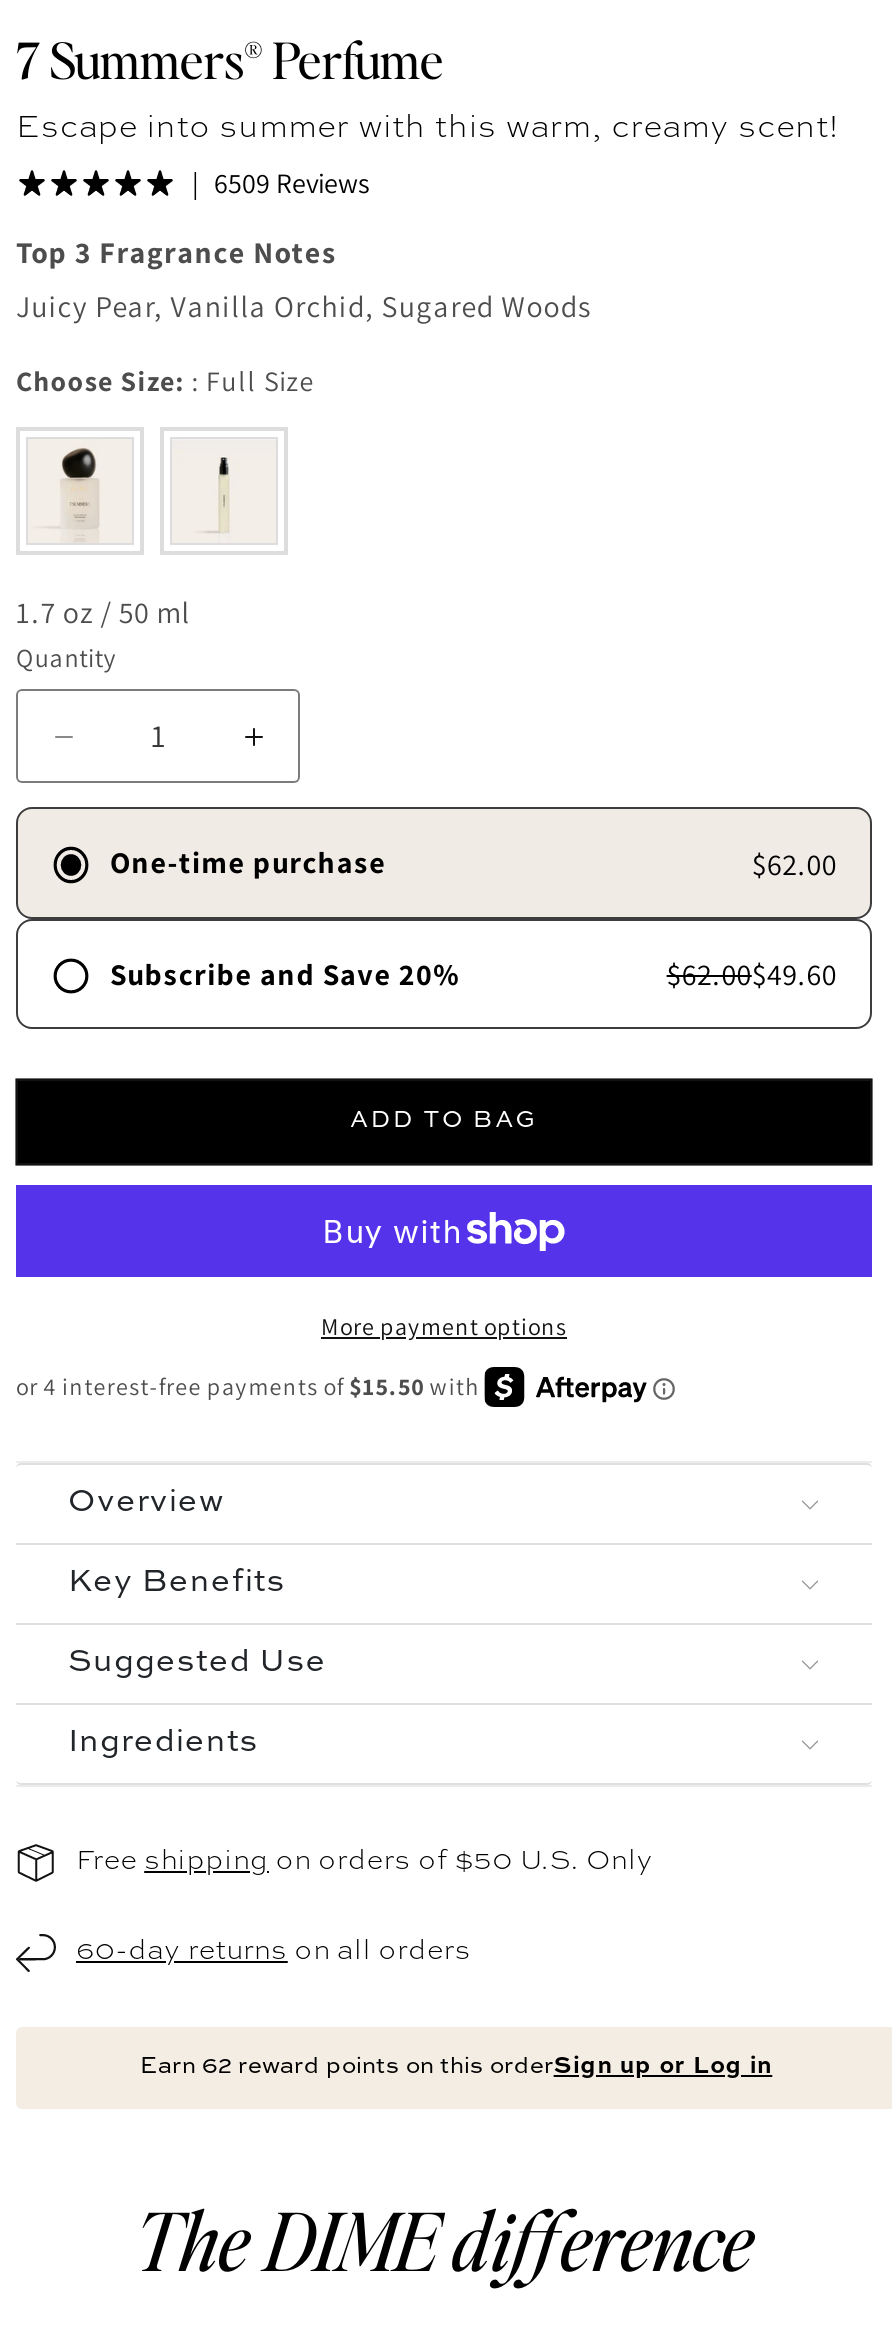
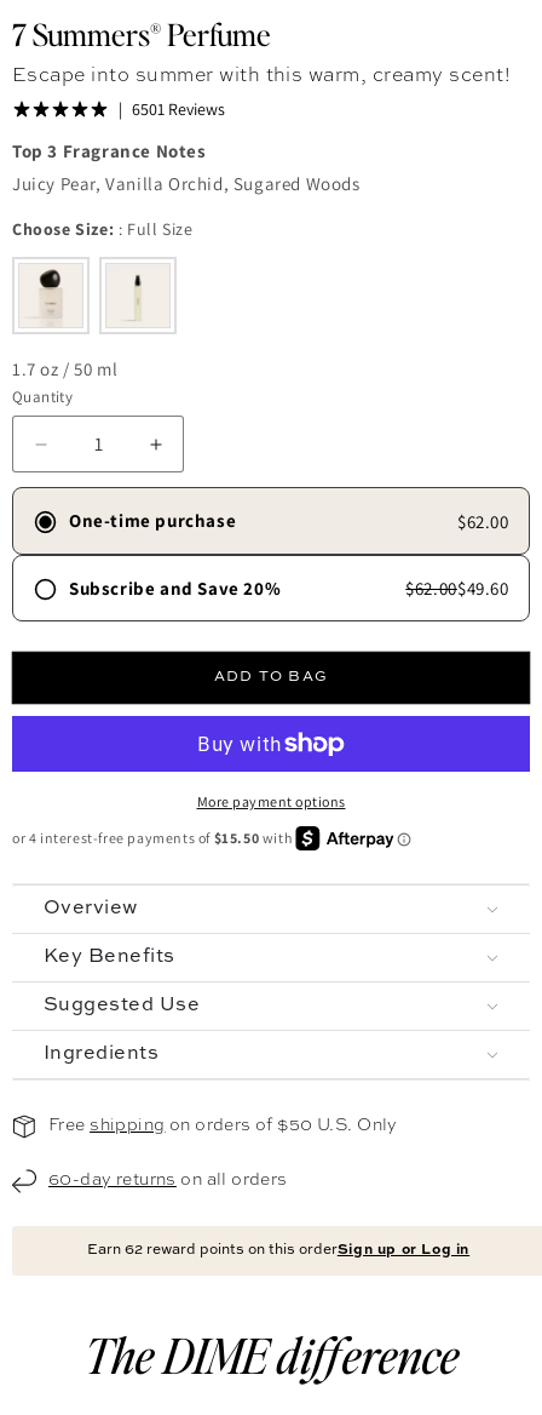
- 6509 Reviews
+ 6501 Reviews
